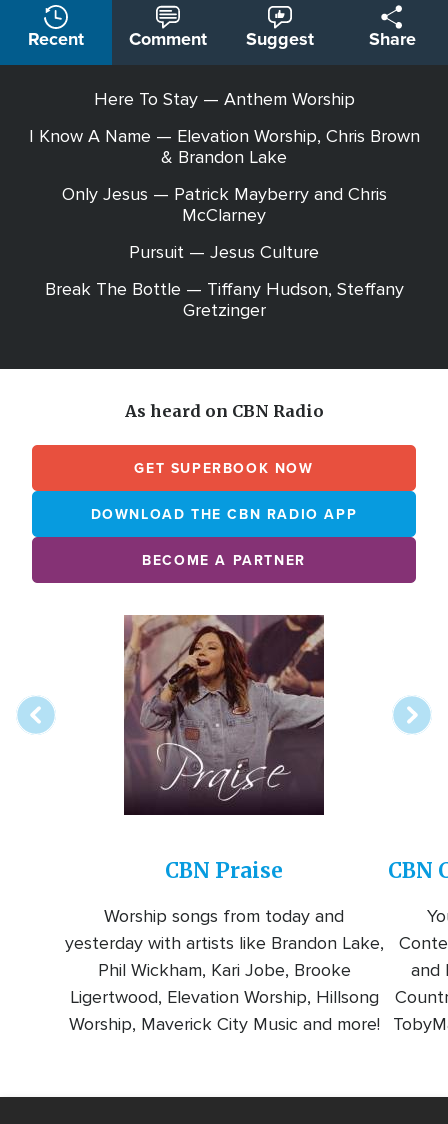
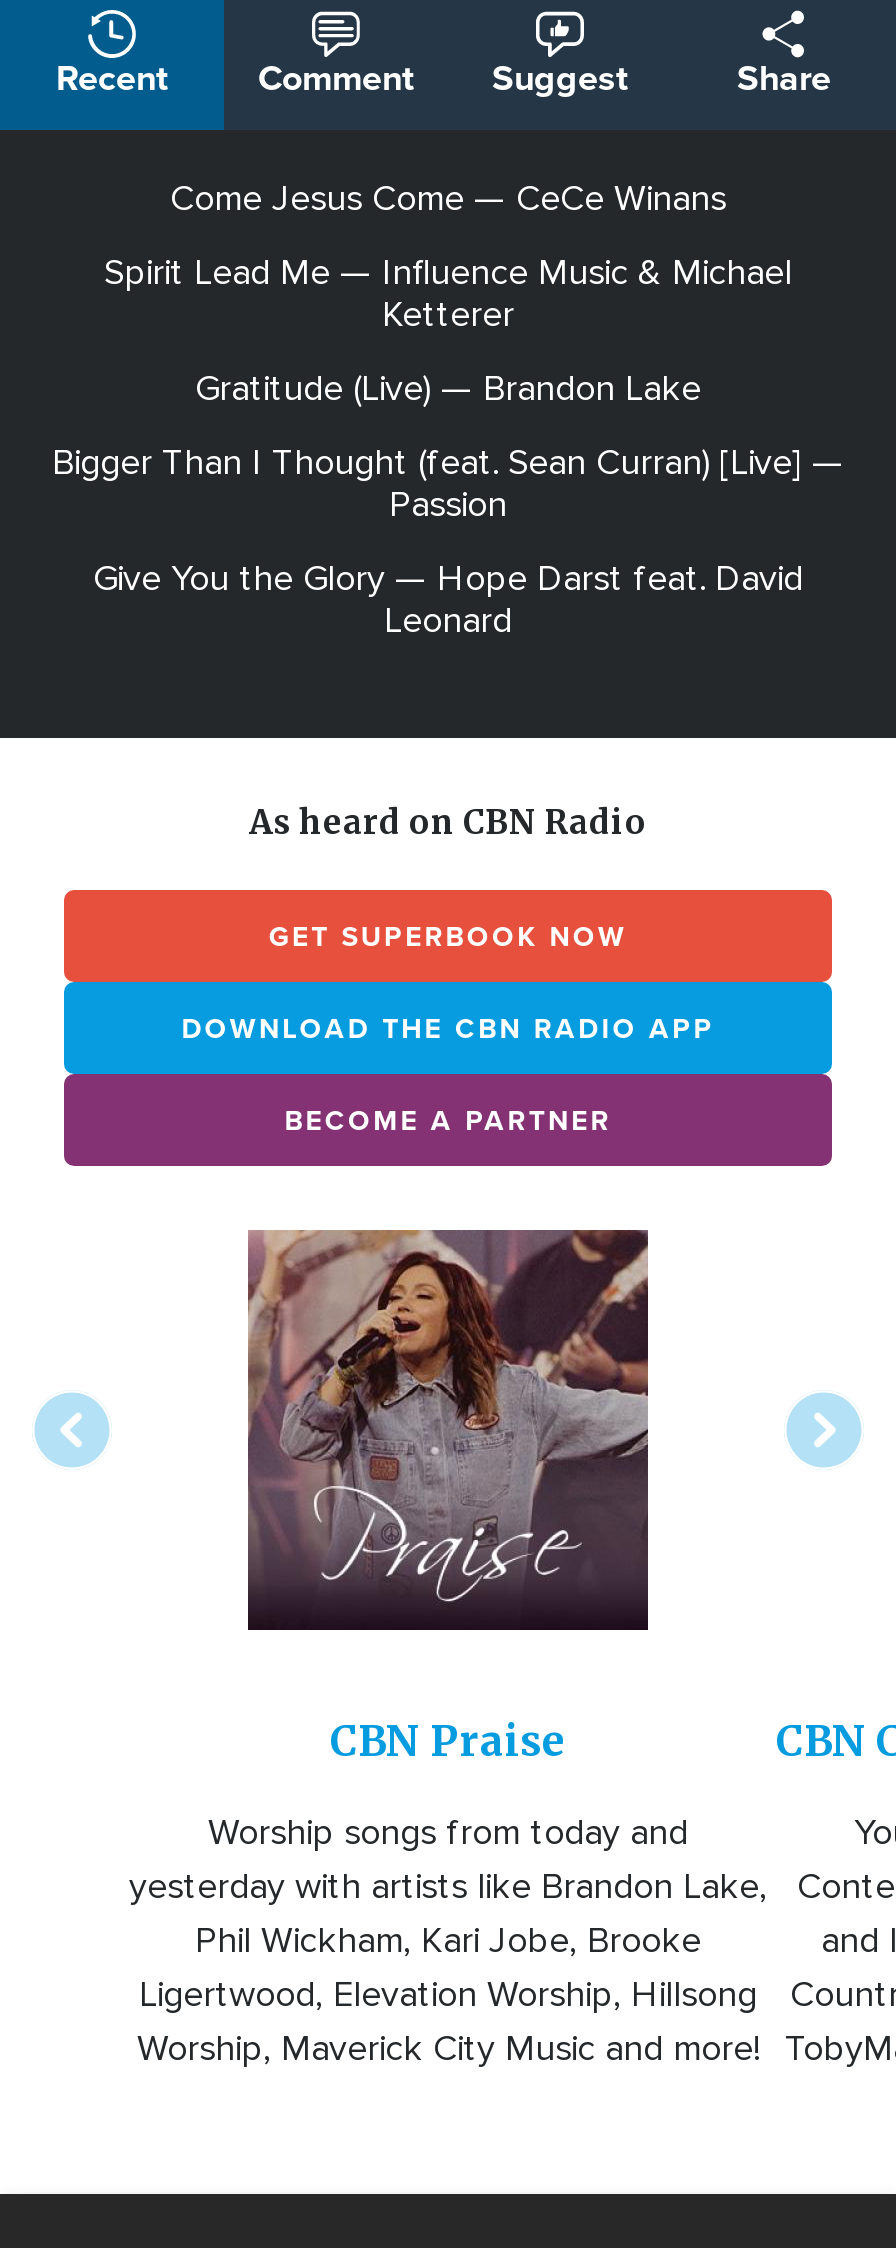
- Here To Stay — Anthem Worship
+ Come Jesus Come — CeCe Winans

- I Know A Name — Elevation Worship, Chris Brown
- & Brandon Lake
+ Spirit Lead Me — Influence Music & Michael
+ Ketterer

- Only Jesus — Patrick Mayberry and Chris
- McClarney
+ Gratitude (Live) — Brandon Lake

- Pursuit — Jesus Culture
+ Bigger Than I Thought (feat. Sean Curran) [Live] —
+ Passion

- Break The Bottle — Tiffany Hudson, Steffany
- Gretzinger
+ Give You the Glory — Hope Darst feat. David
+ Leonard
